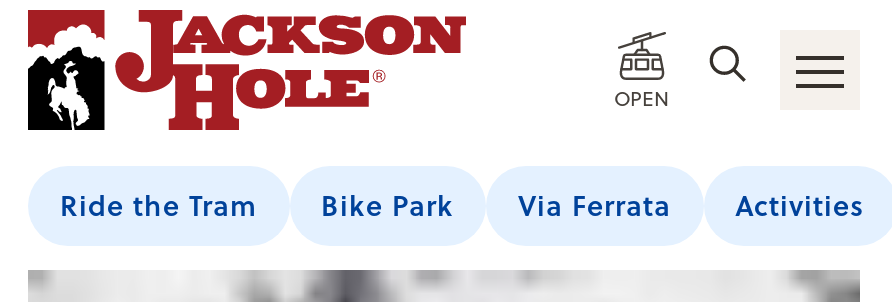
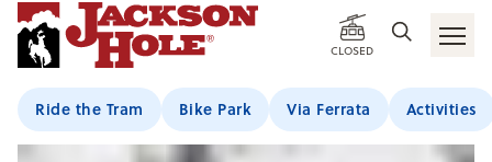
- OPEN
+ CLOSED
